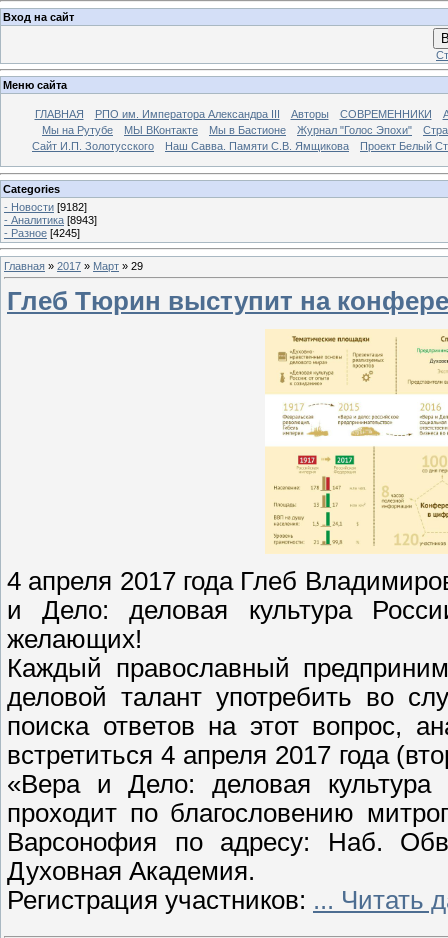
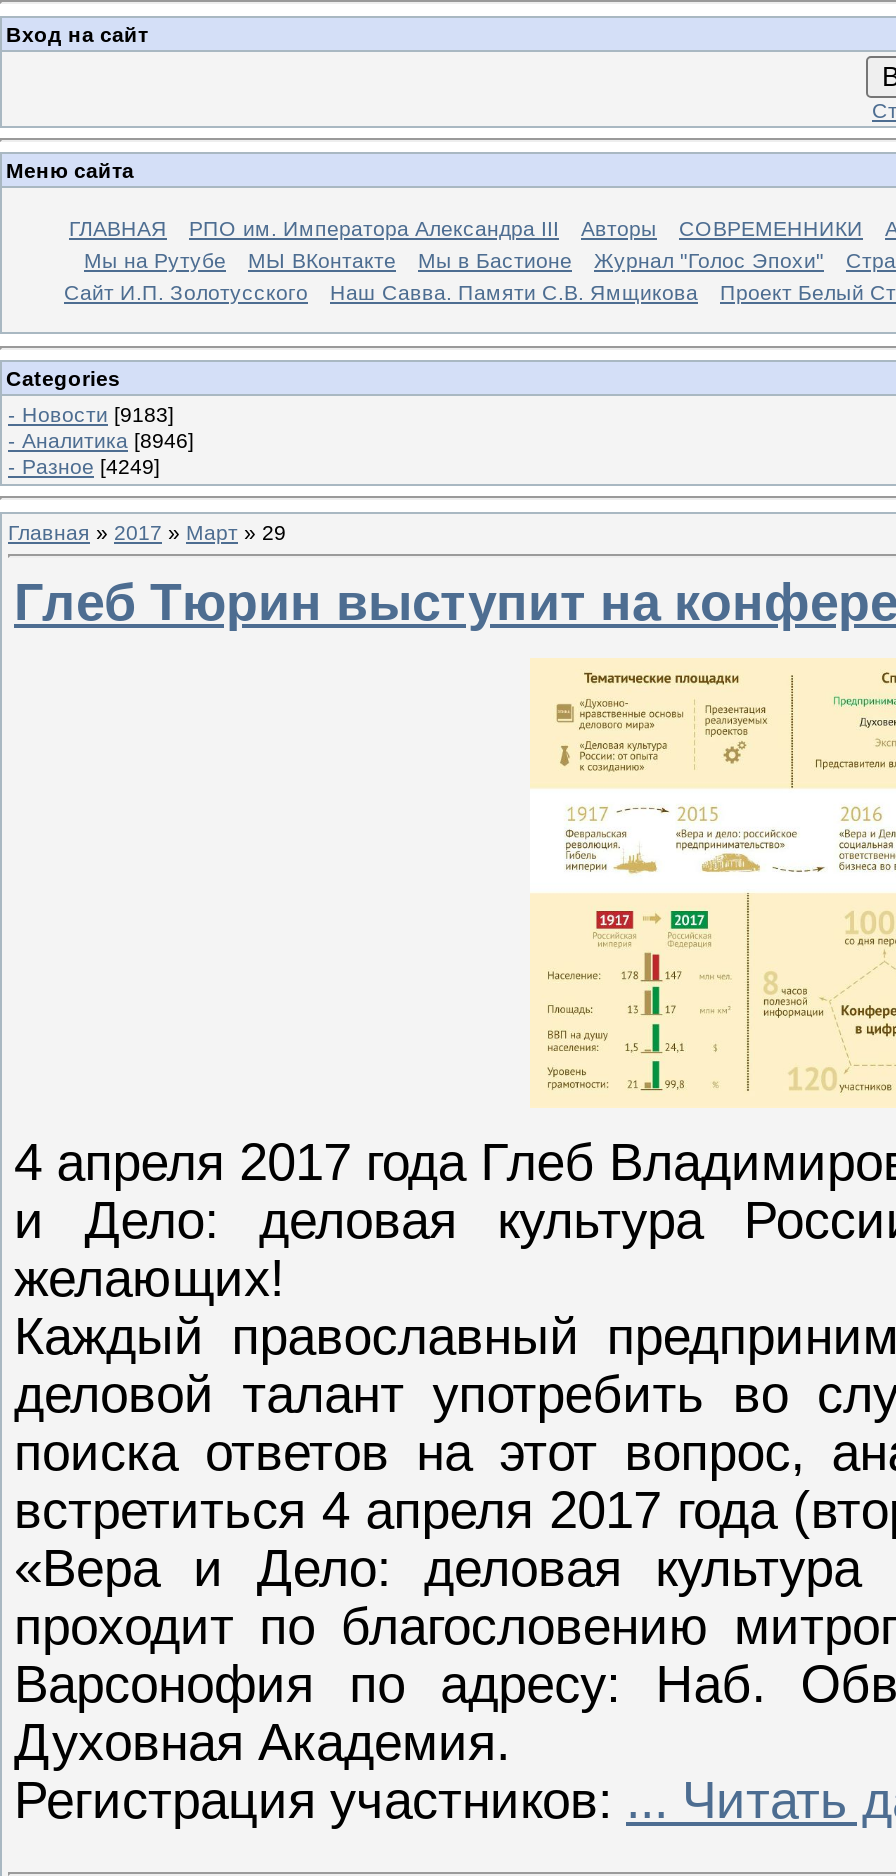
- - Новости [9182]
+ - Новости [9183]

- - Аналитика [8943]
+ - Аналитика [8946]

- - Разное [4245]
+ - Разное [4249]
